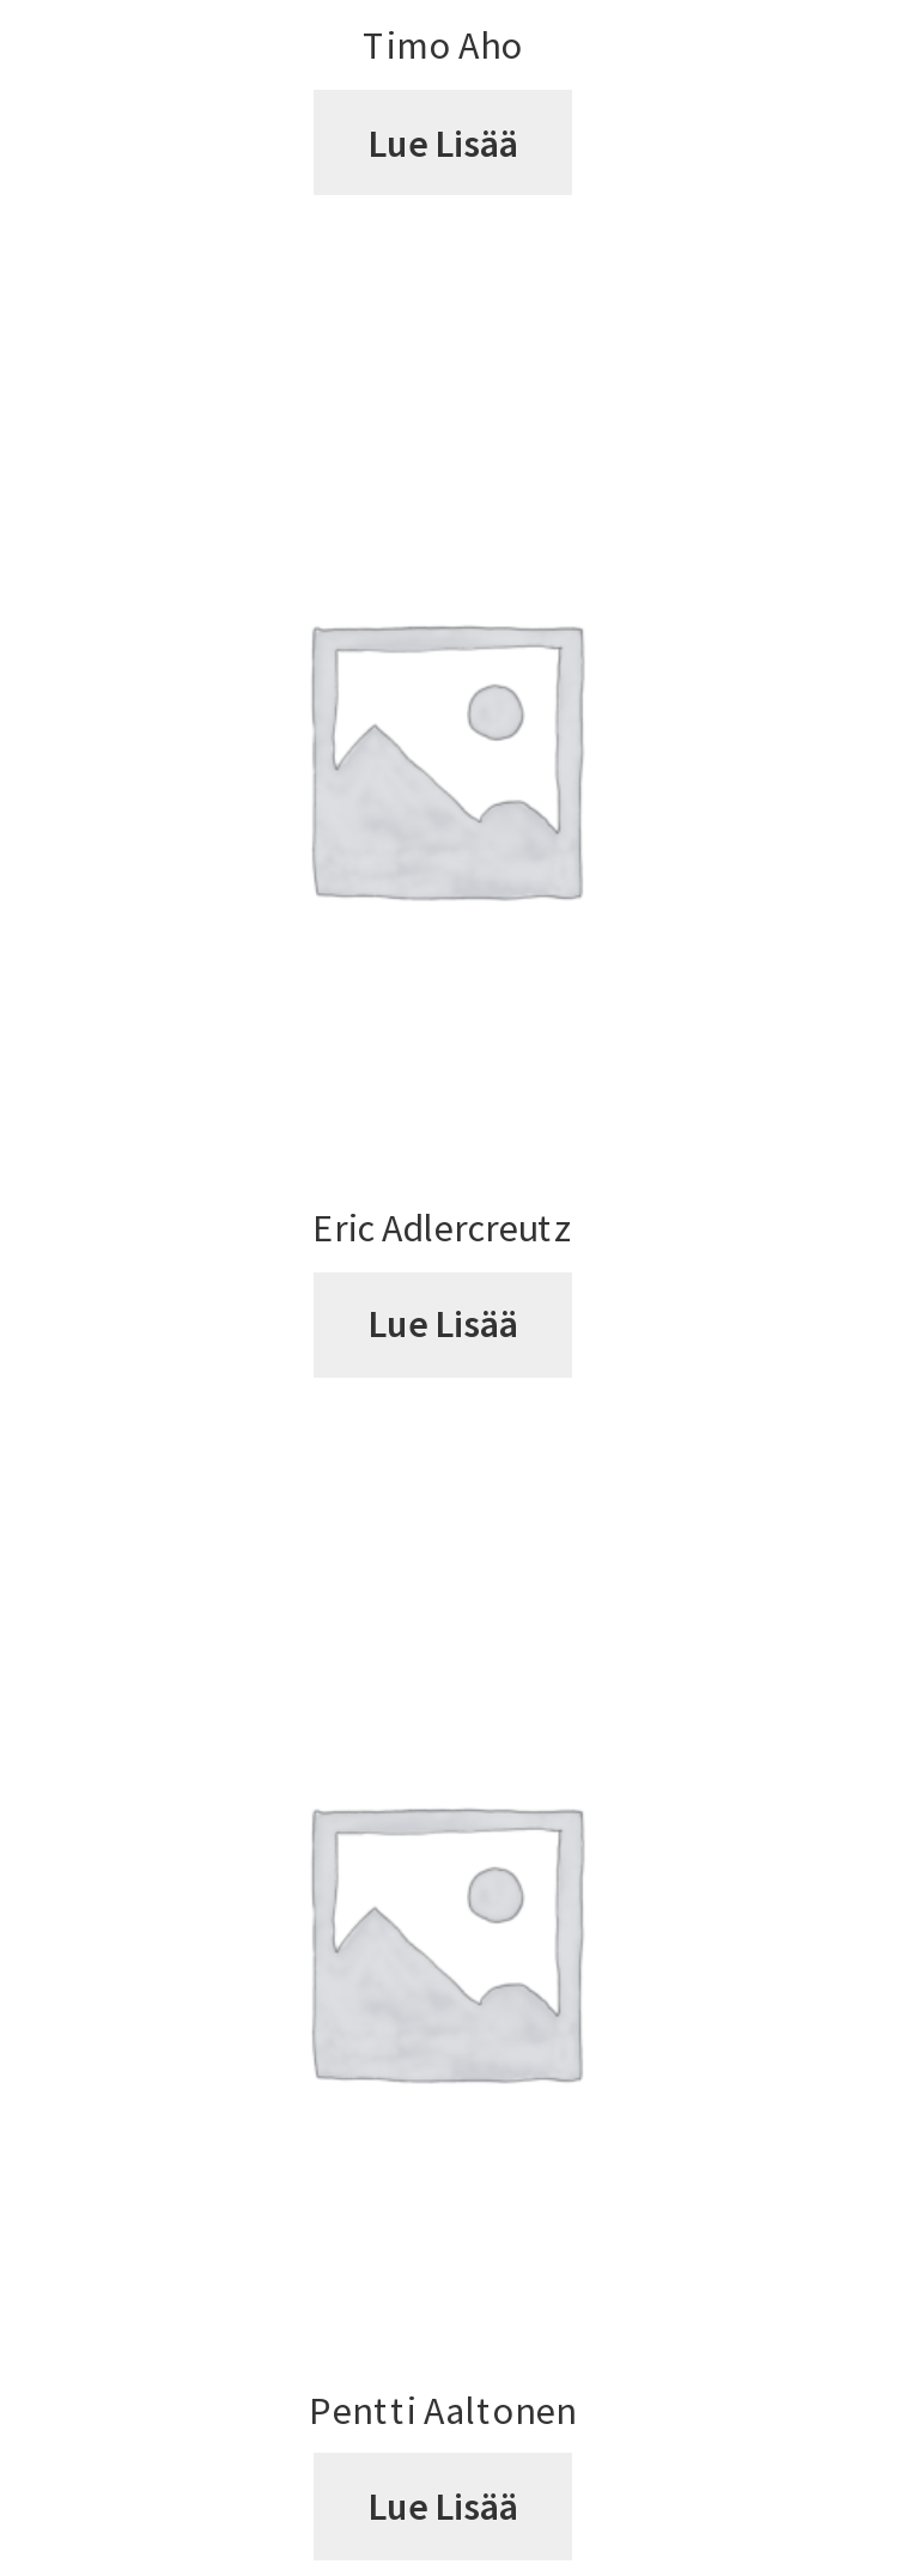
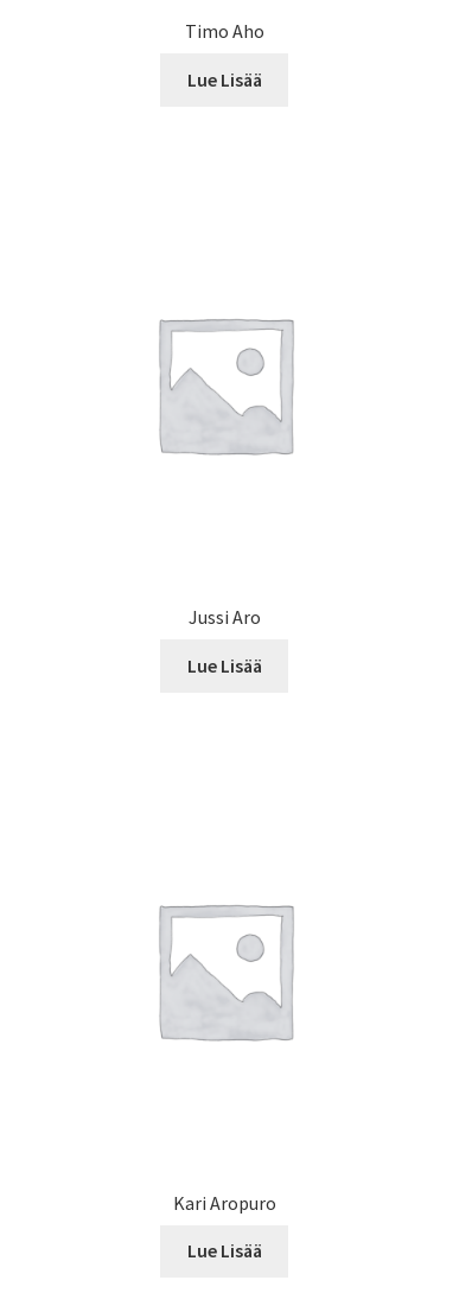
- Eric Adlercreutz
+ Jussi Aro

- Pentti Aaltonen
+ Kari Aropuro
